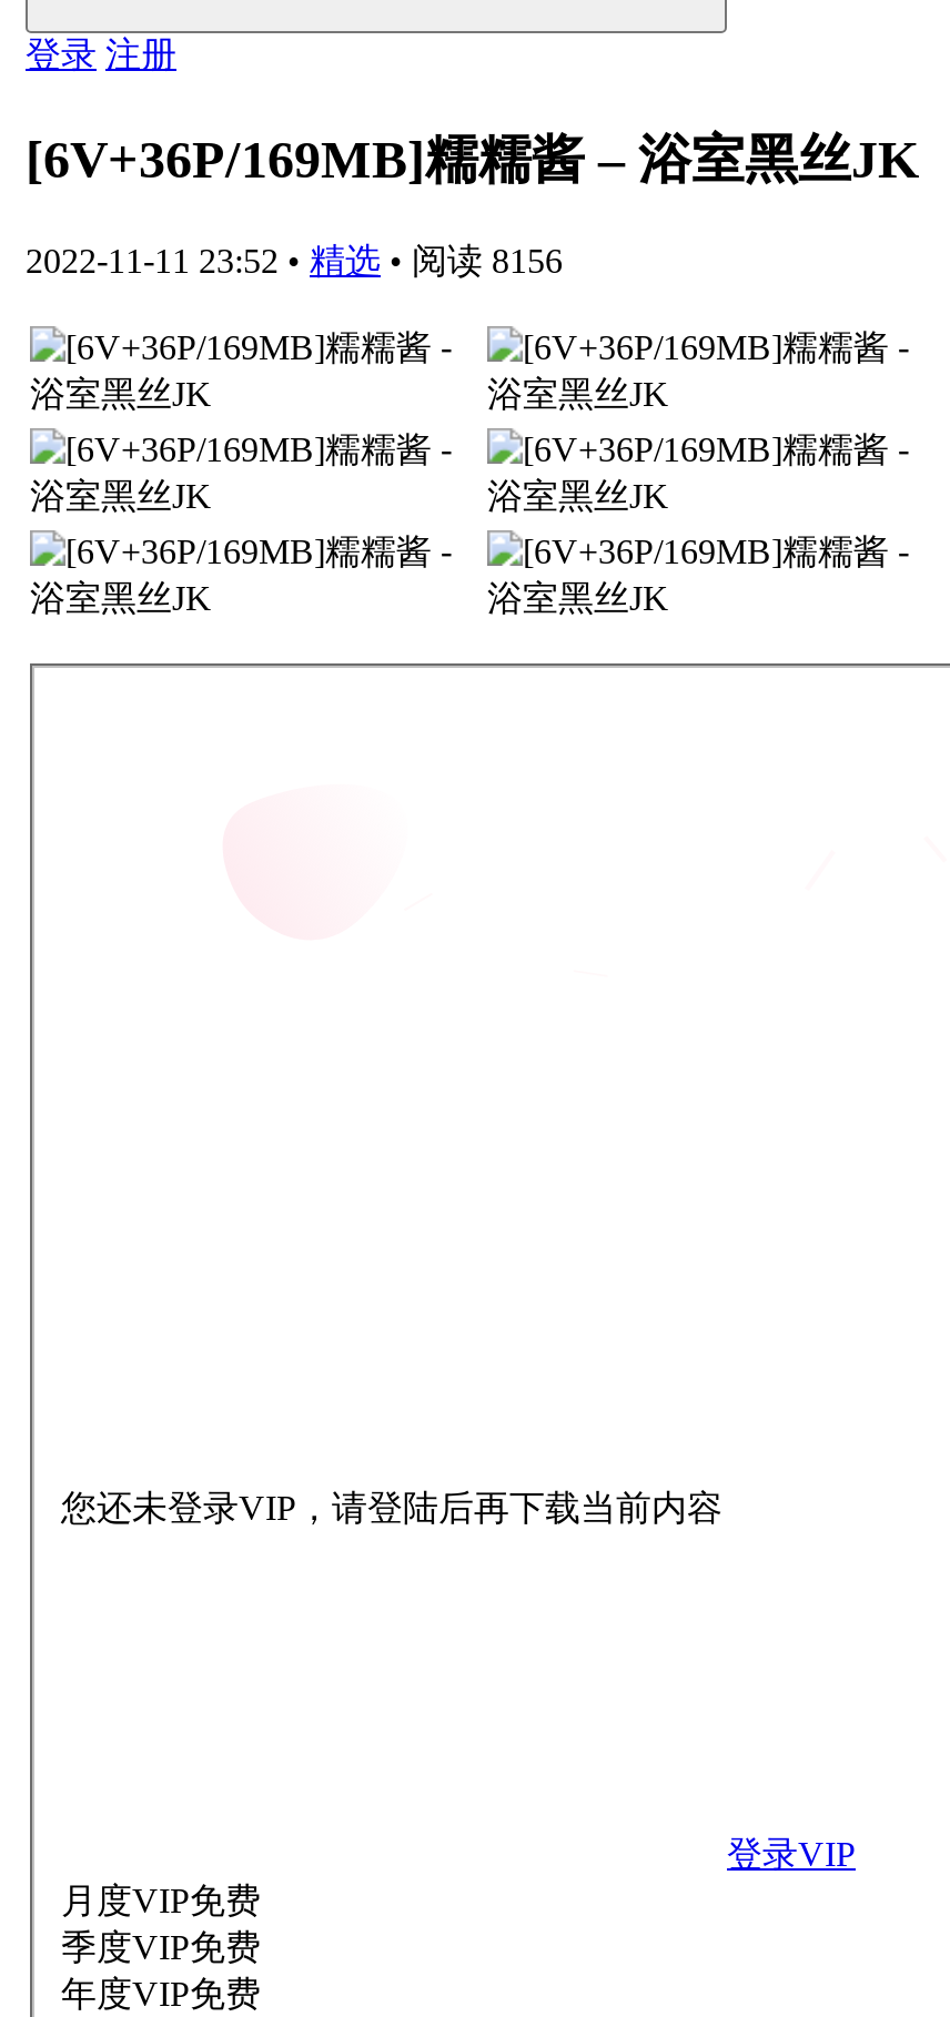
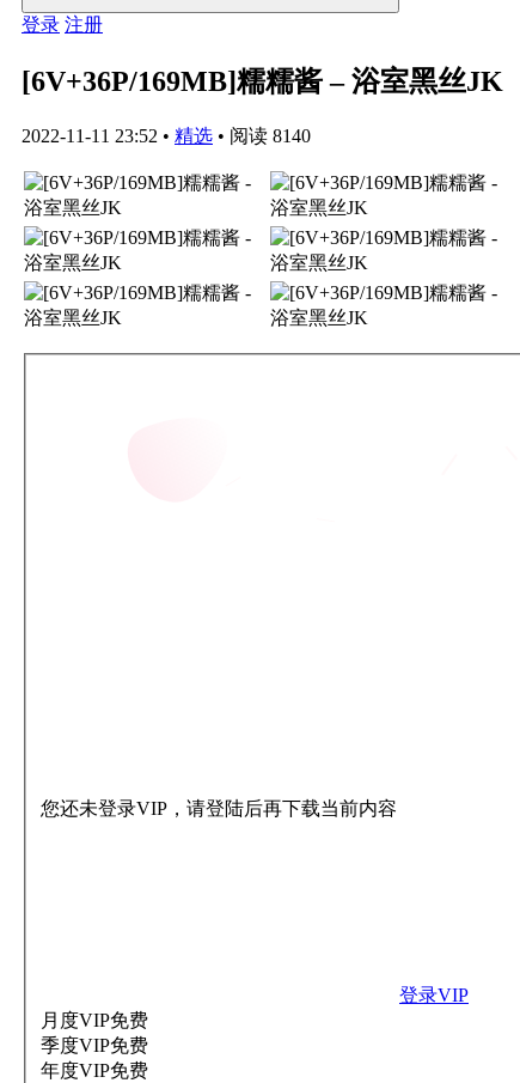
- 2022-11-11 23:52 • 精选 • 阅读 8156
+ 2022-11-11 23:52 • 精选 • 阅读 8140
